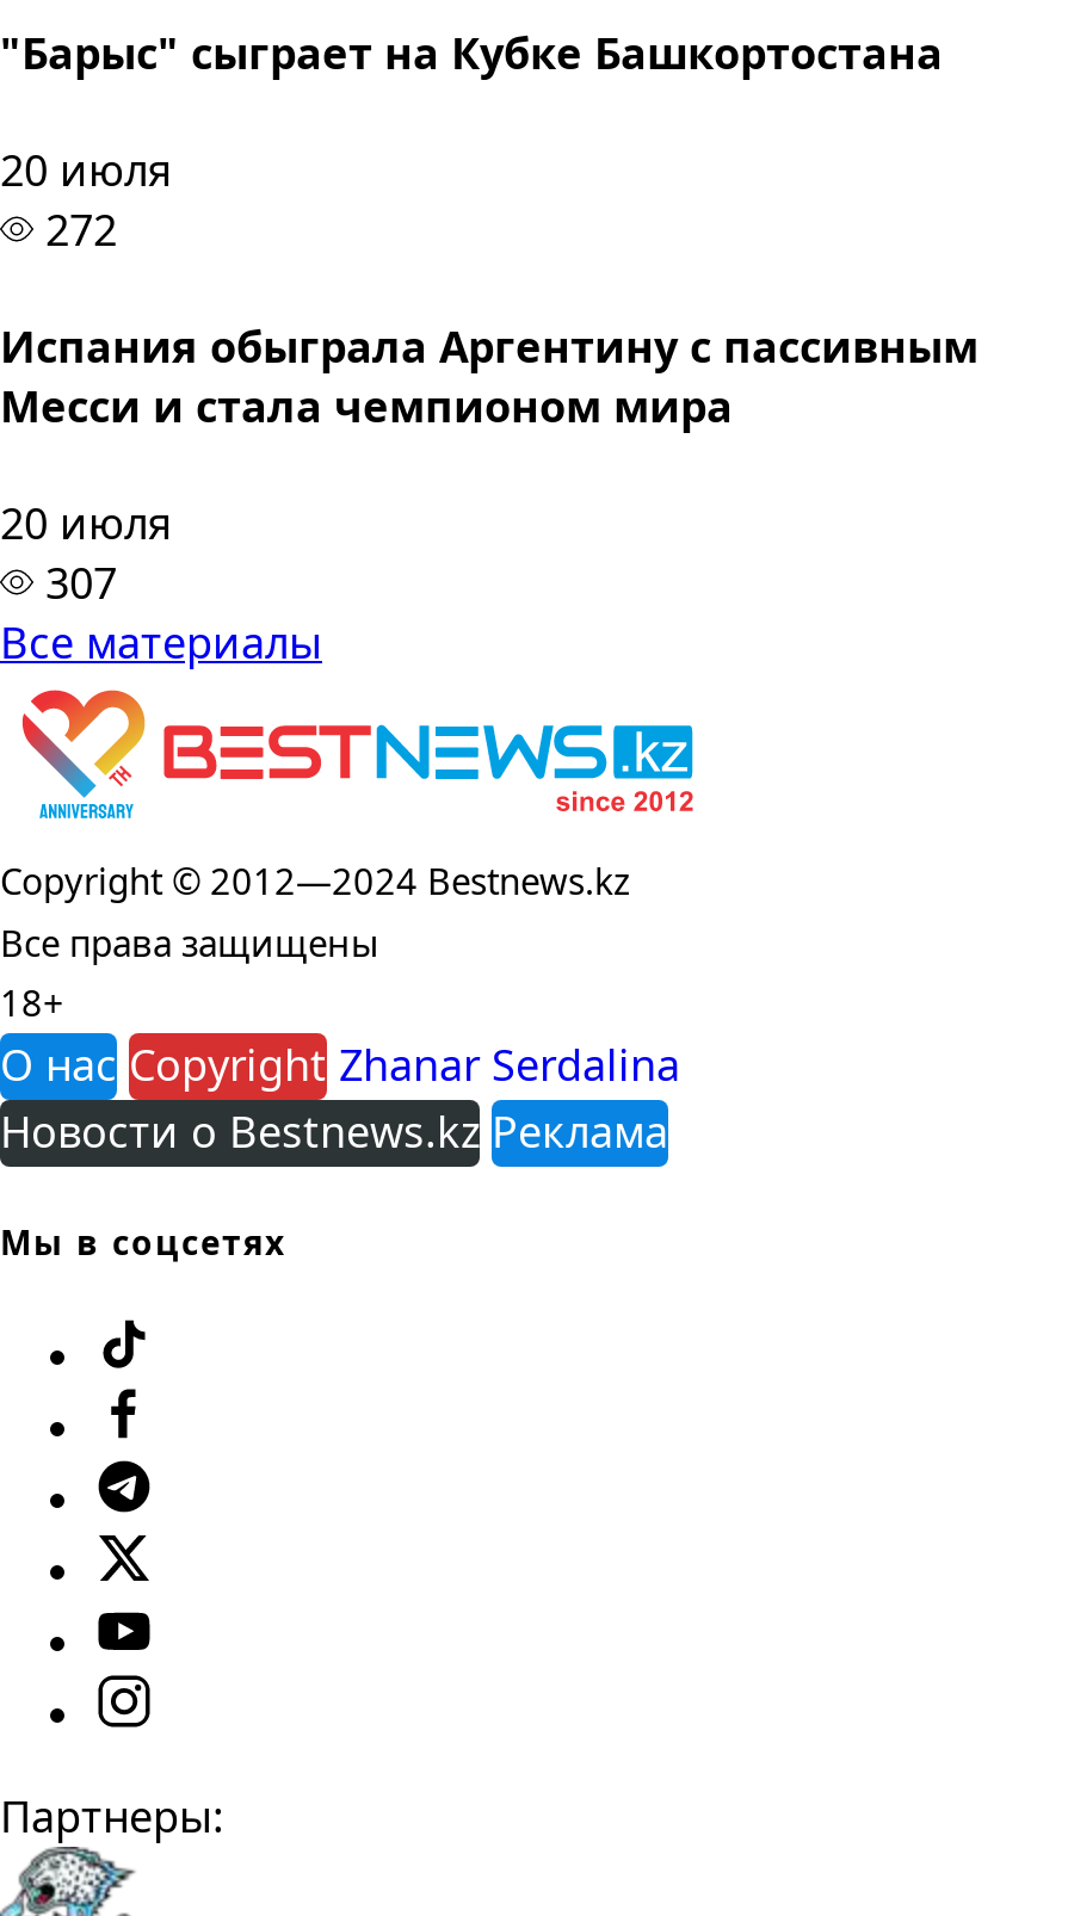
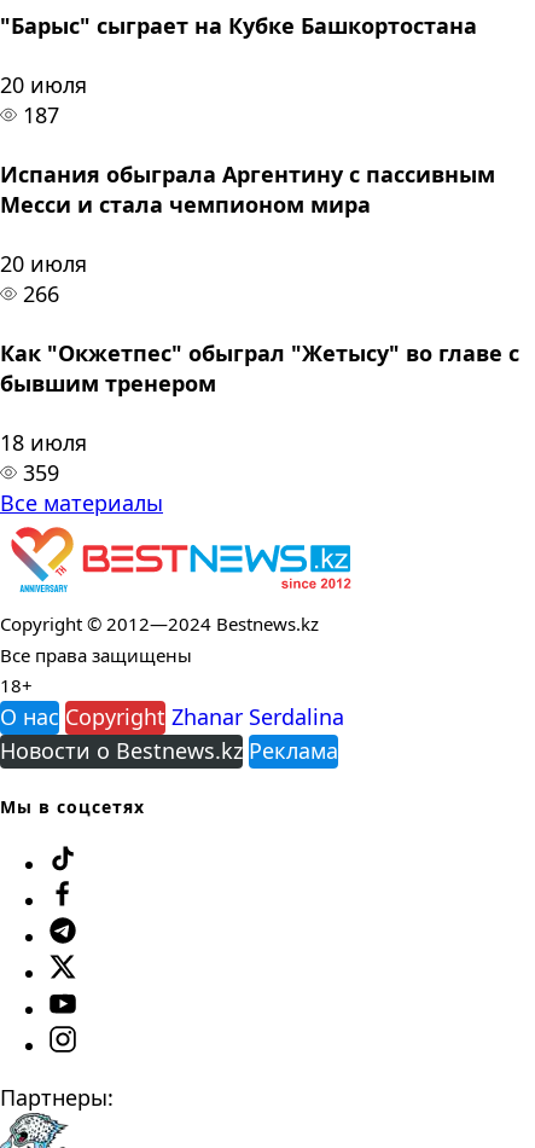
- 272
+ 187

- 307
+ 266
+ Как "Окжетпес" обыграл "Жетысу" во главе с
+ бывшим тренером
+ 18 июля
+ 359
